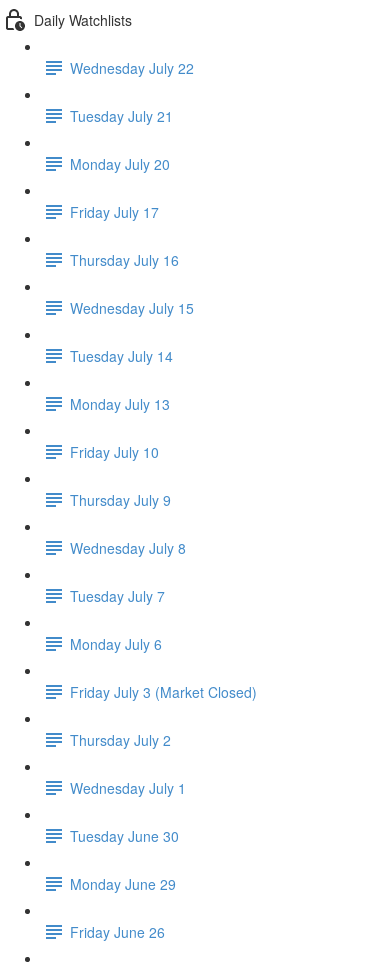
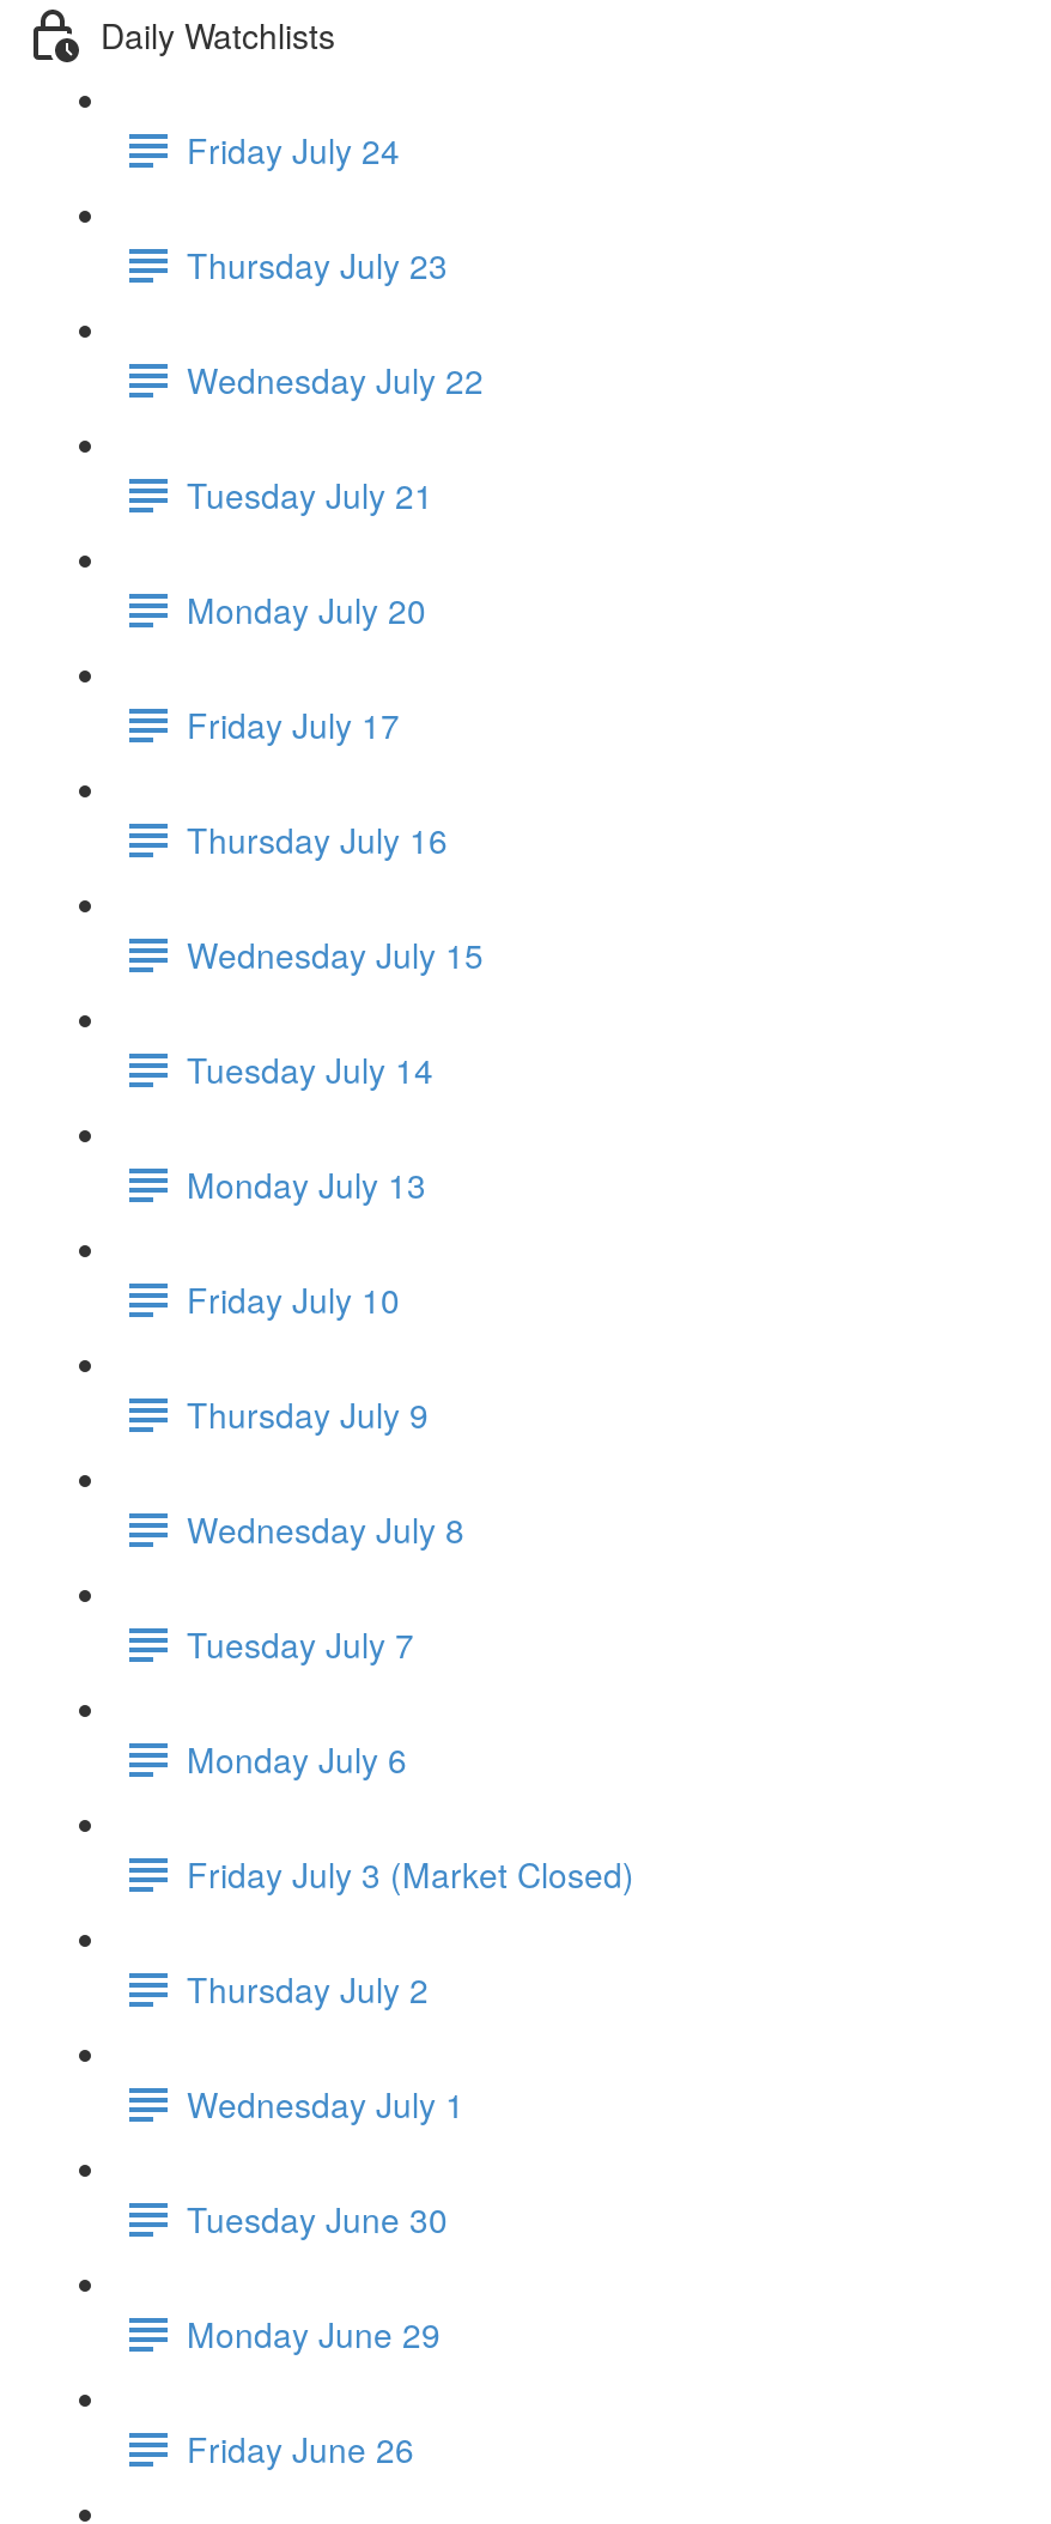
+ Friday July 24
+ Thursday July 23
